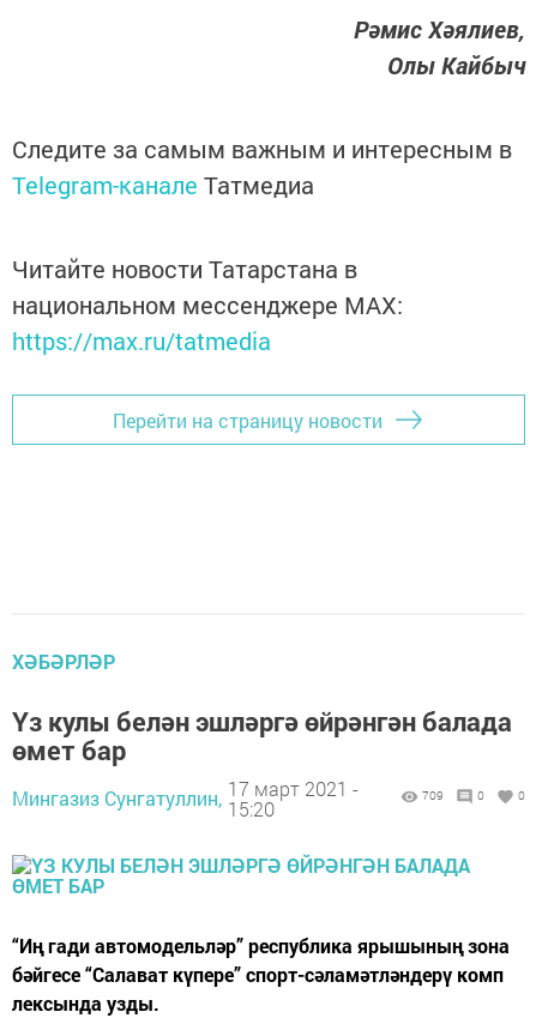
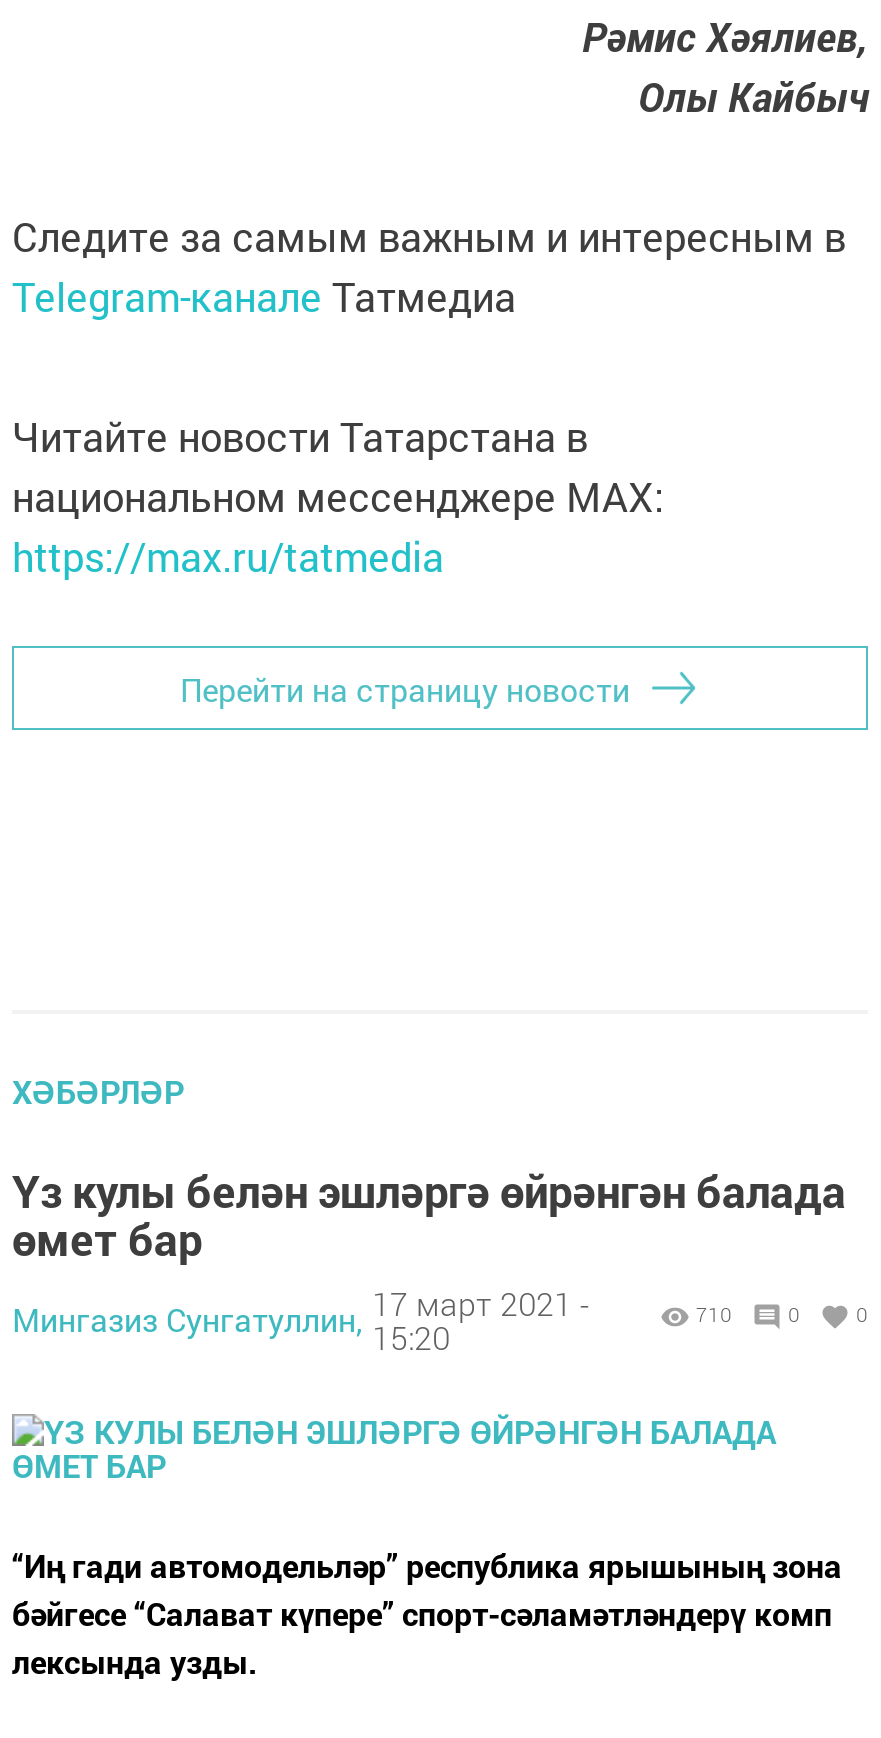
- 709
+ 710
